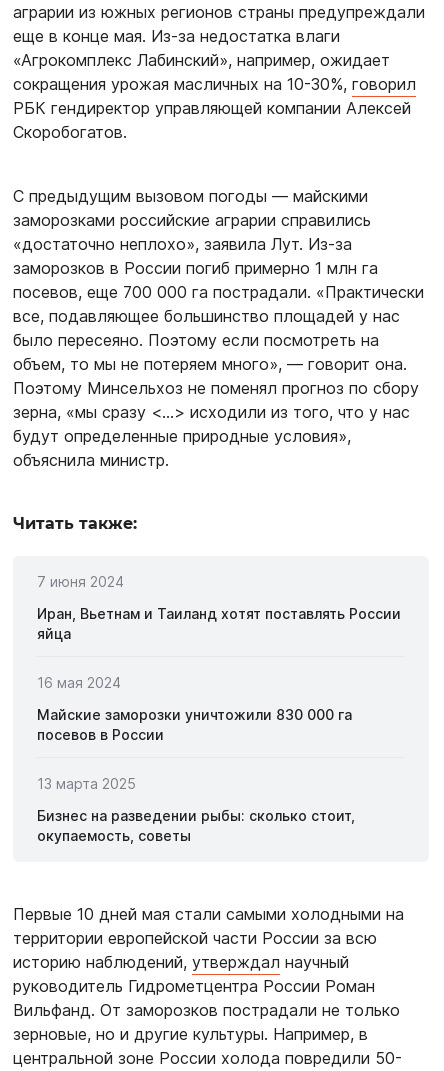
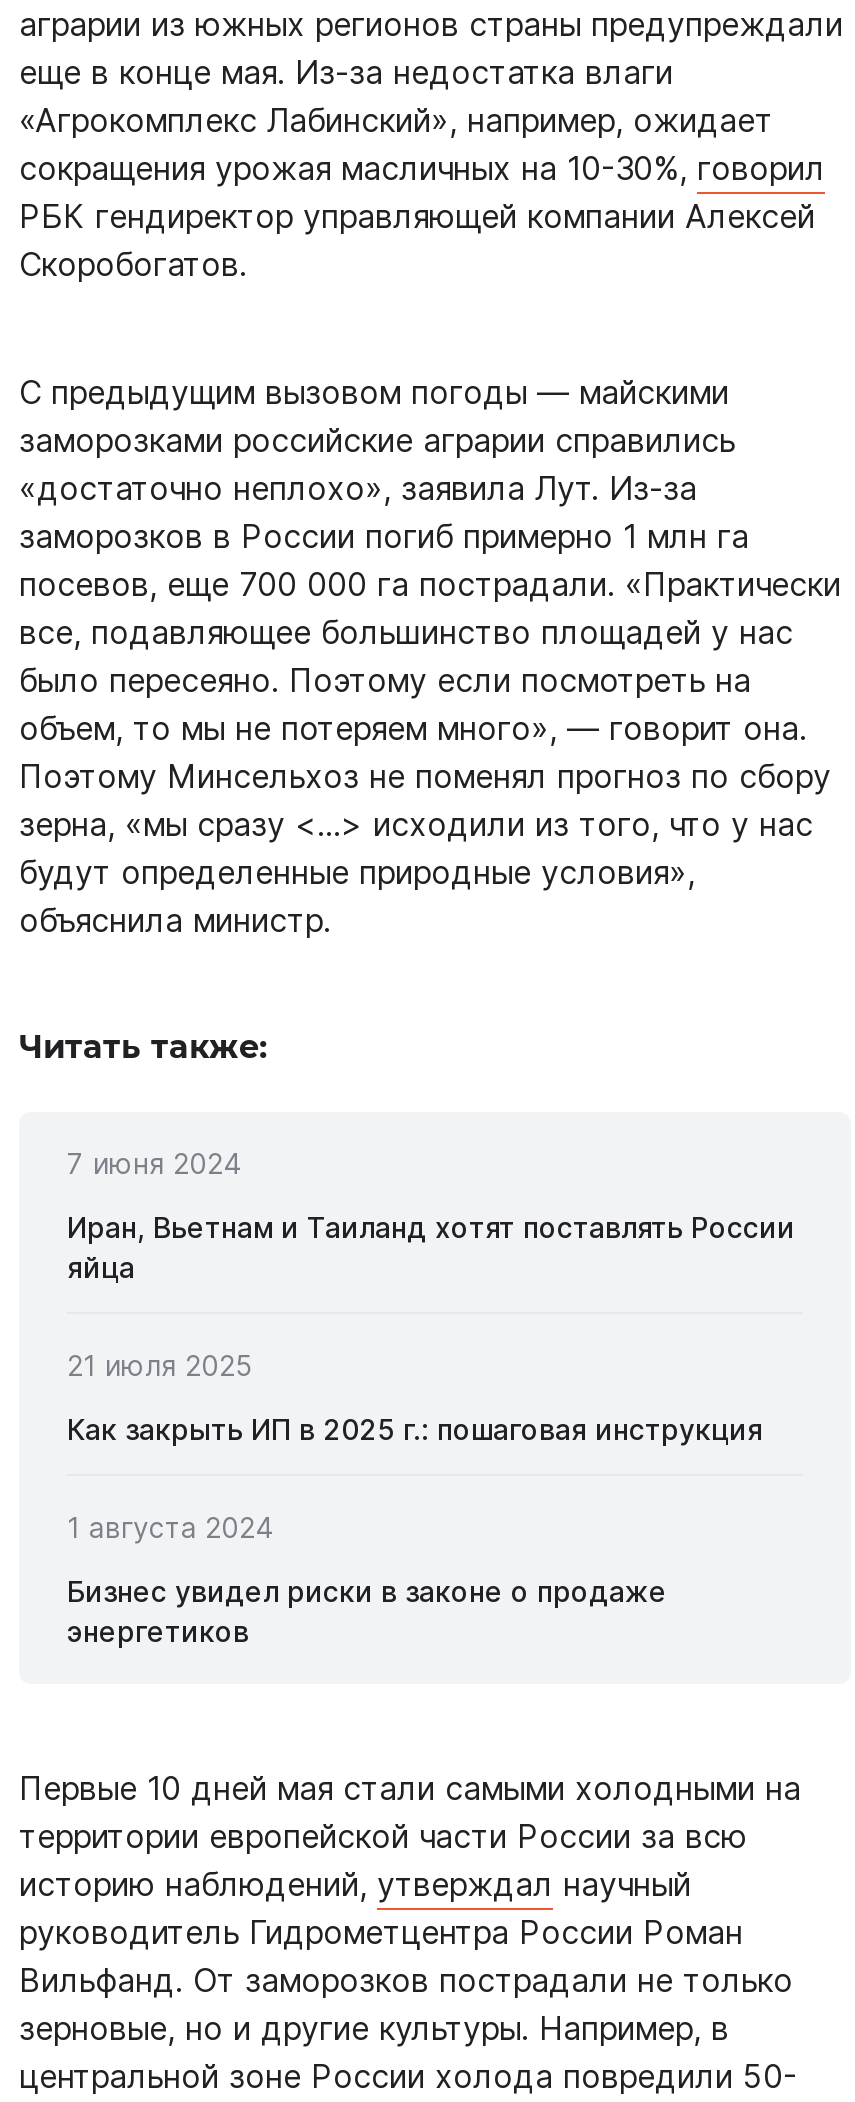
- 16 мая 2024
+ 21 июля 2025

- Майские заморозки уничтожили 830 000 га
- посевов в России
+ Как закрыть ИП в 2025 г.: пошаговая инструкция

- 13 марта 2025
+ 1 августа 2024

- Бизнес на разведении рыбы: сколько стоит,
- окупаемость, советы
+ Бизнес увидел риски в законе о продаже
+ энергетиков
